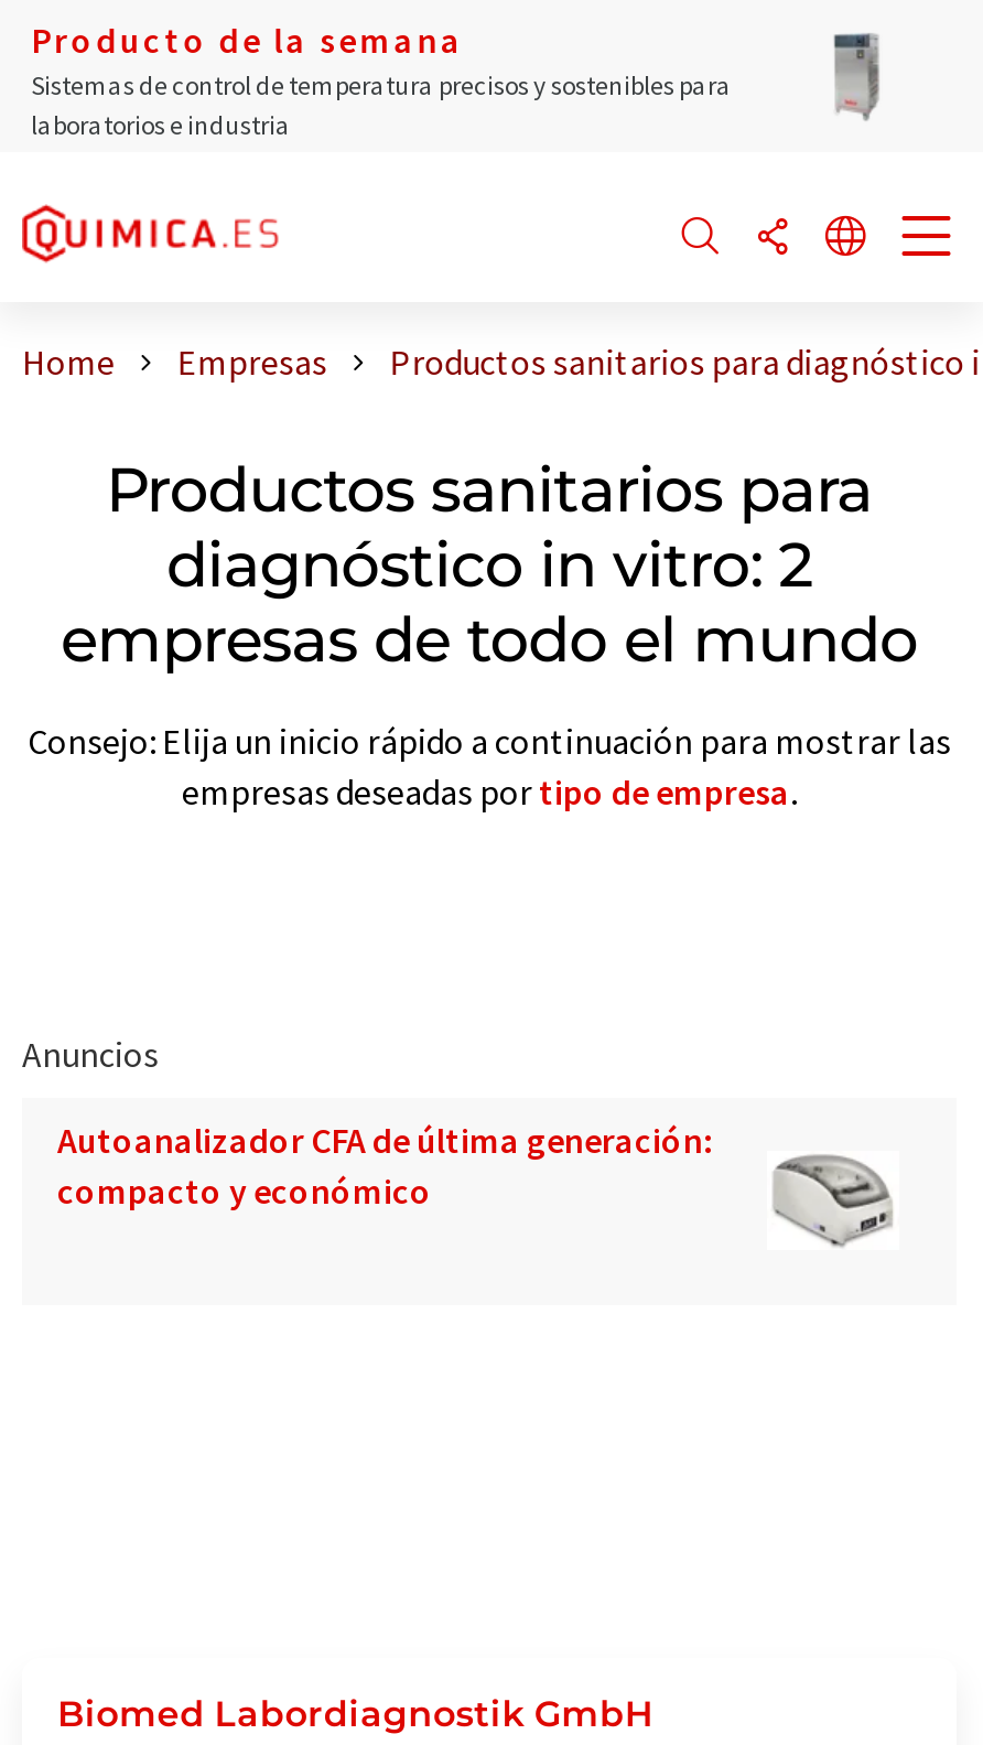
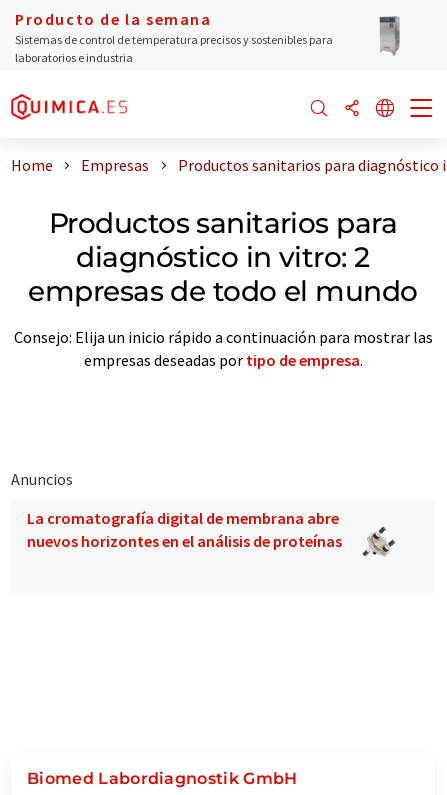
- [image]
- Autoanalizador CFA de última generación:
- compacto y económico
+ [image]
+ La cromatografía digital de membrana abre
+ nuevos horizontes en el análisis de proteínas
